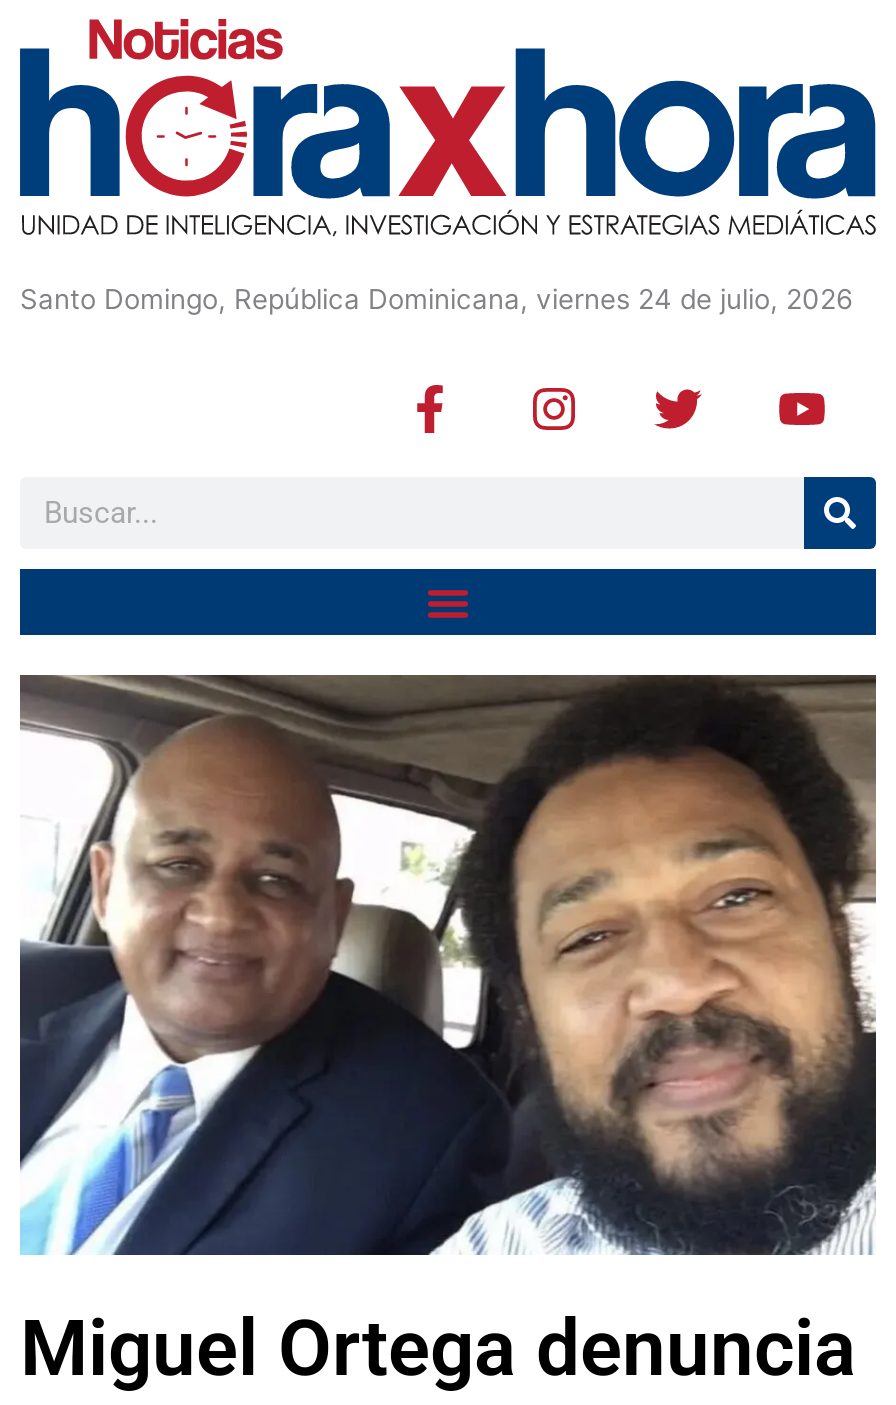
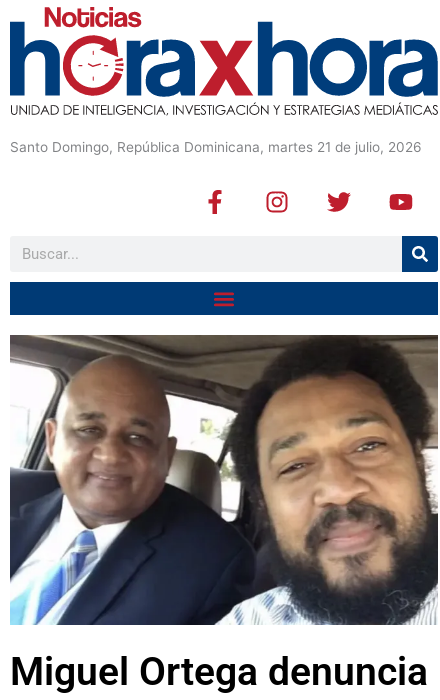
- Santo Domingo, República Dominicana, viernes 24 de julio, 2026
+ Santo Domingo, República Dominicana, martes 21 de julio, 2026
